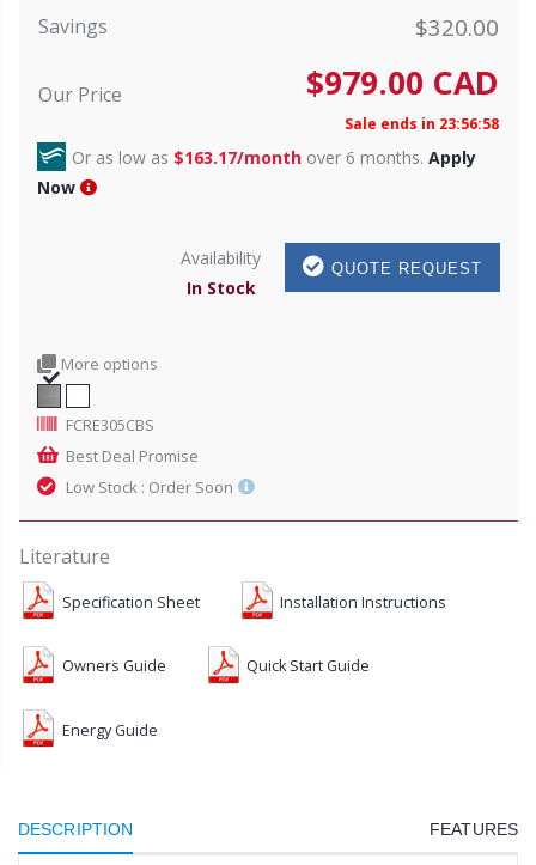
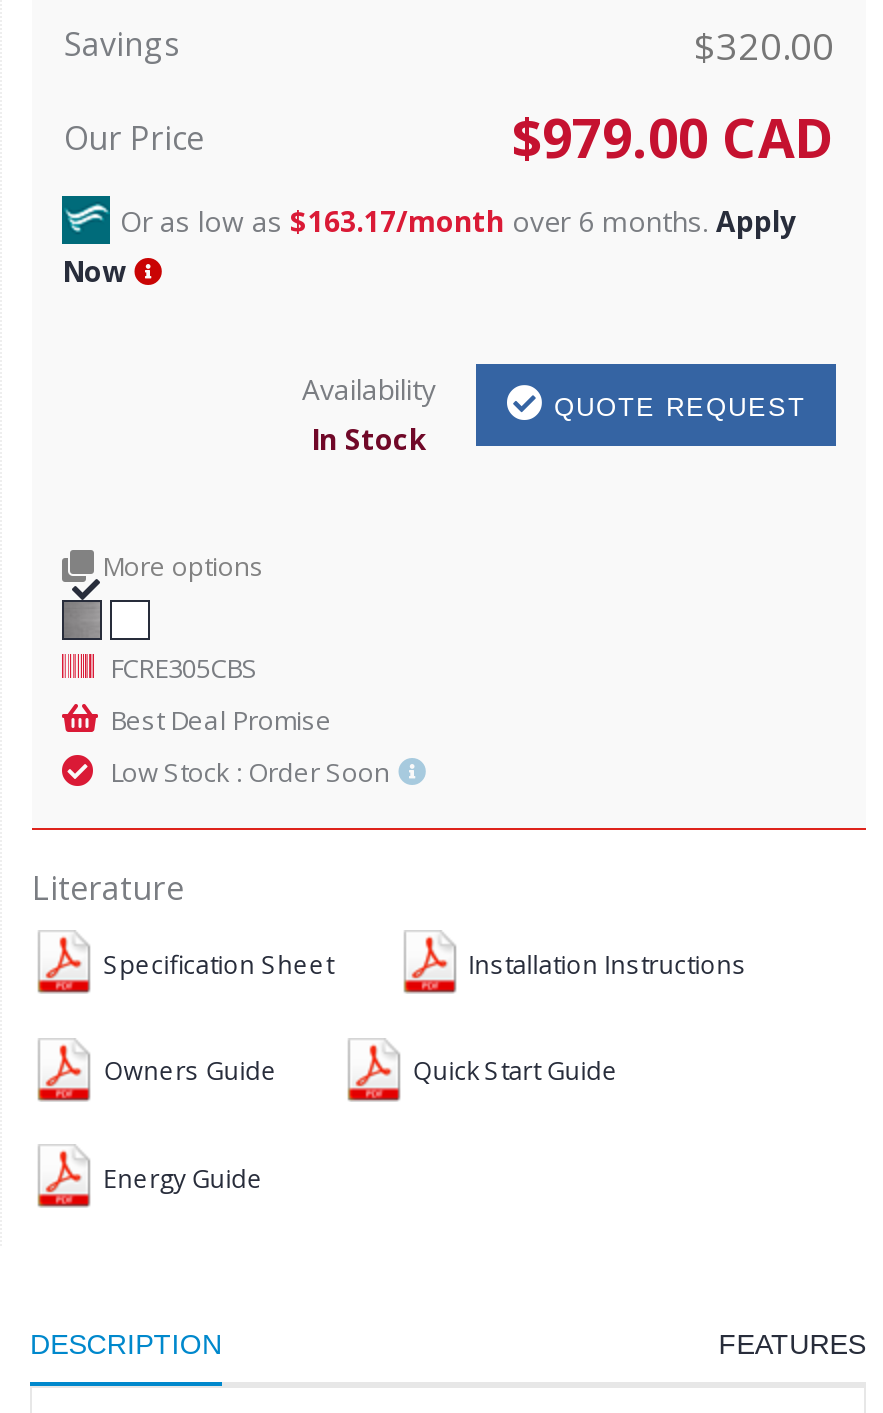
- Sale ends in 23:56:58
